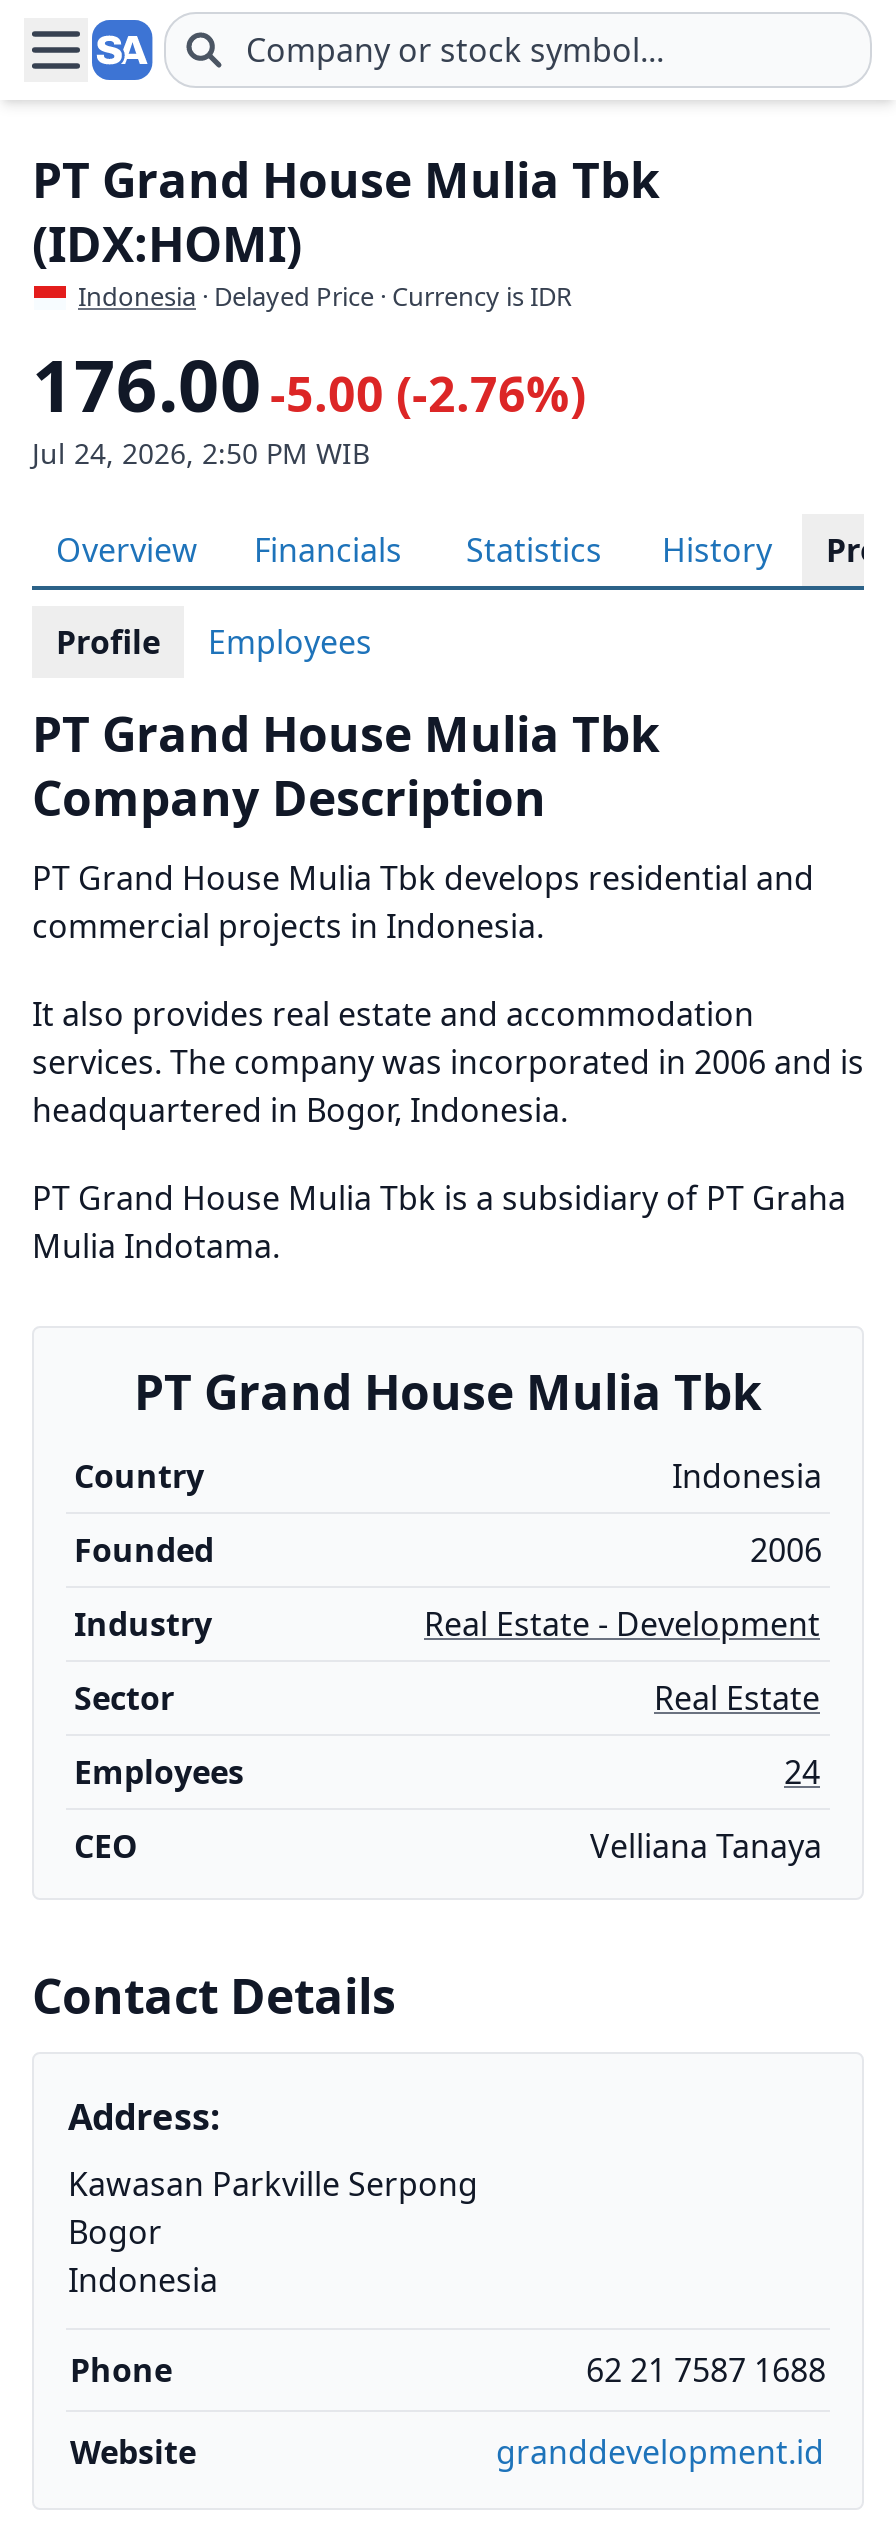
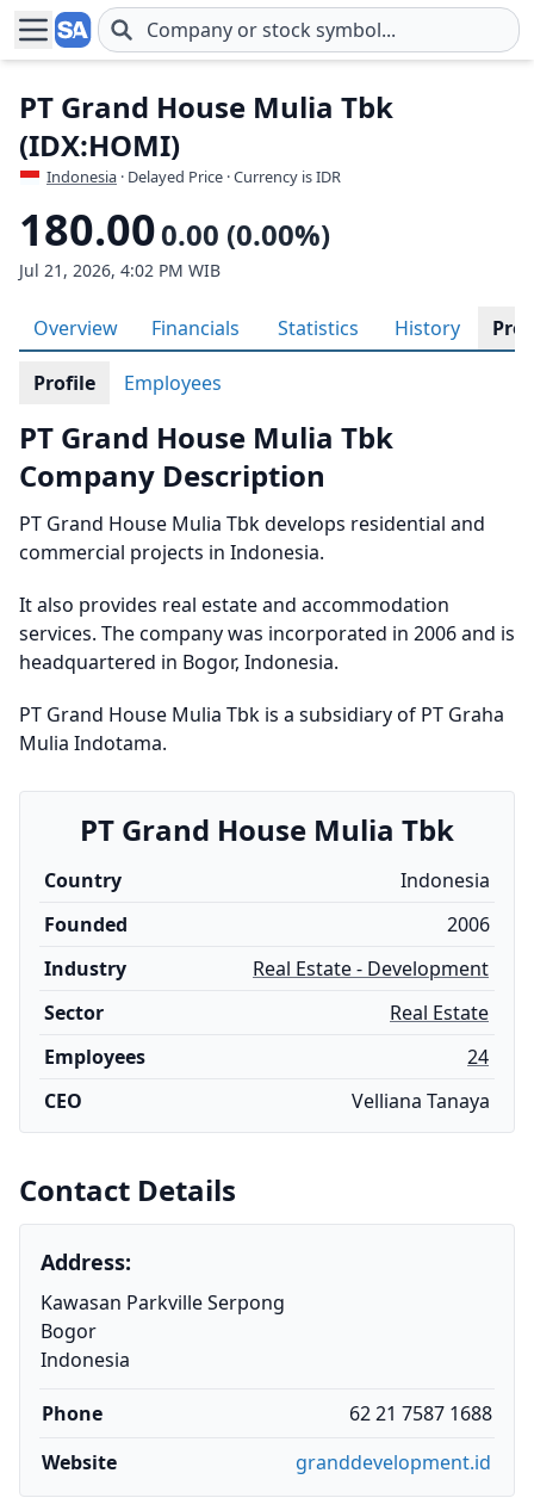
- 176.00 -5.00 (-2.76%)
+ 180.00 0.00 (0.00%)

- Jul 24, 2026, 2:50 PM WIB
+ Jul 21, 2026, 4:02 PM WIB
